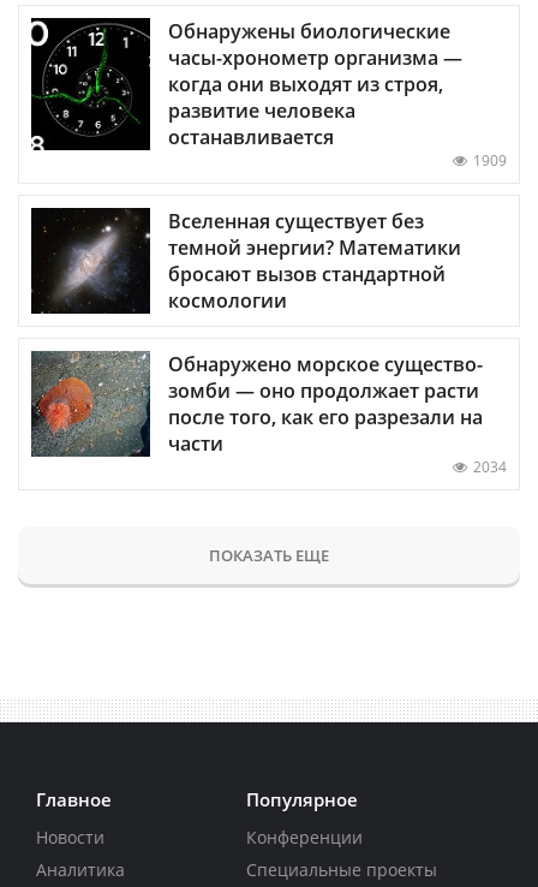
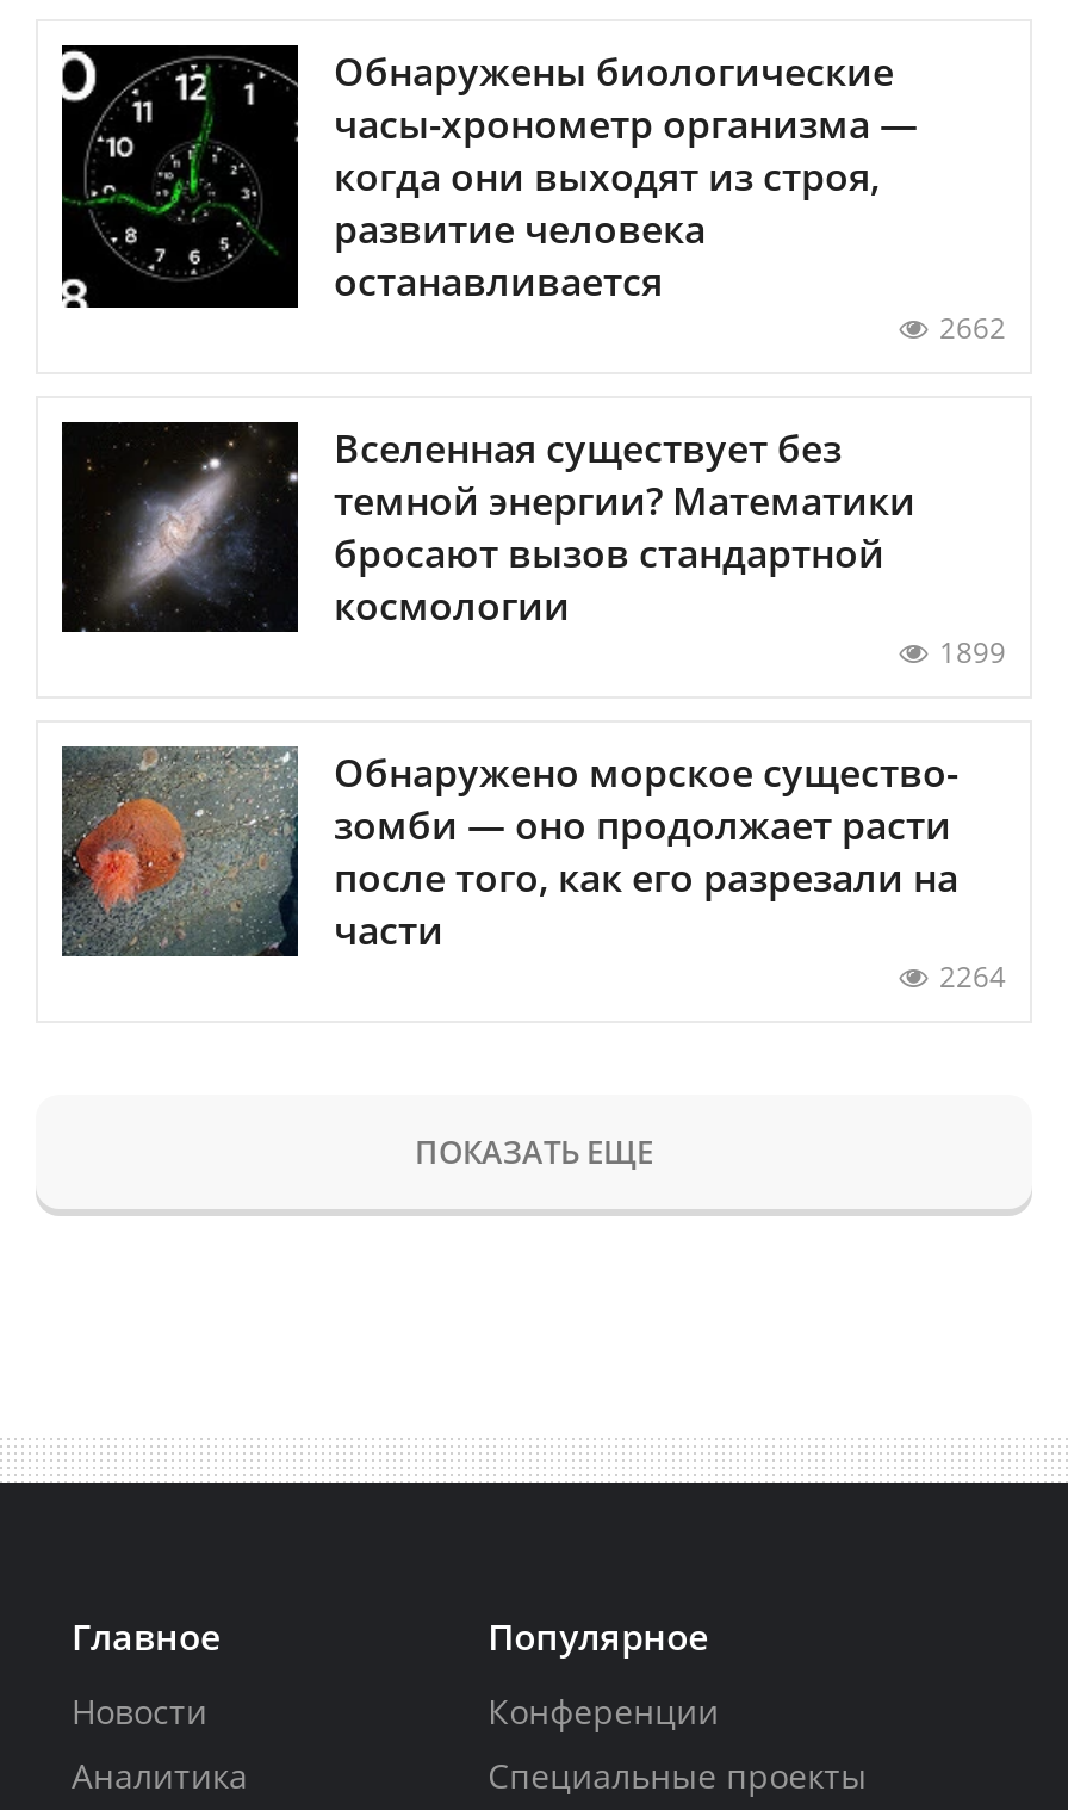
- 1909
+ 2662

+ 1899

- 2034
+ 2264
